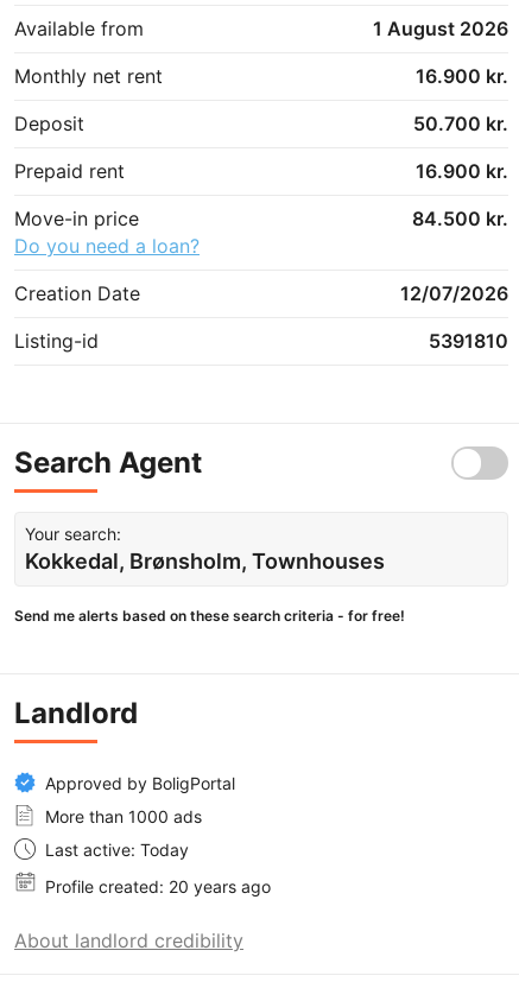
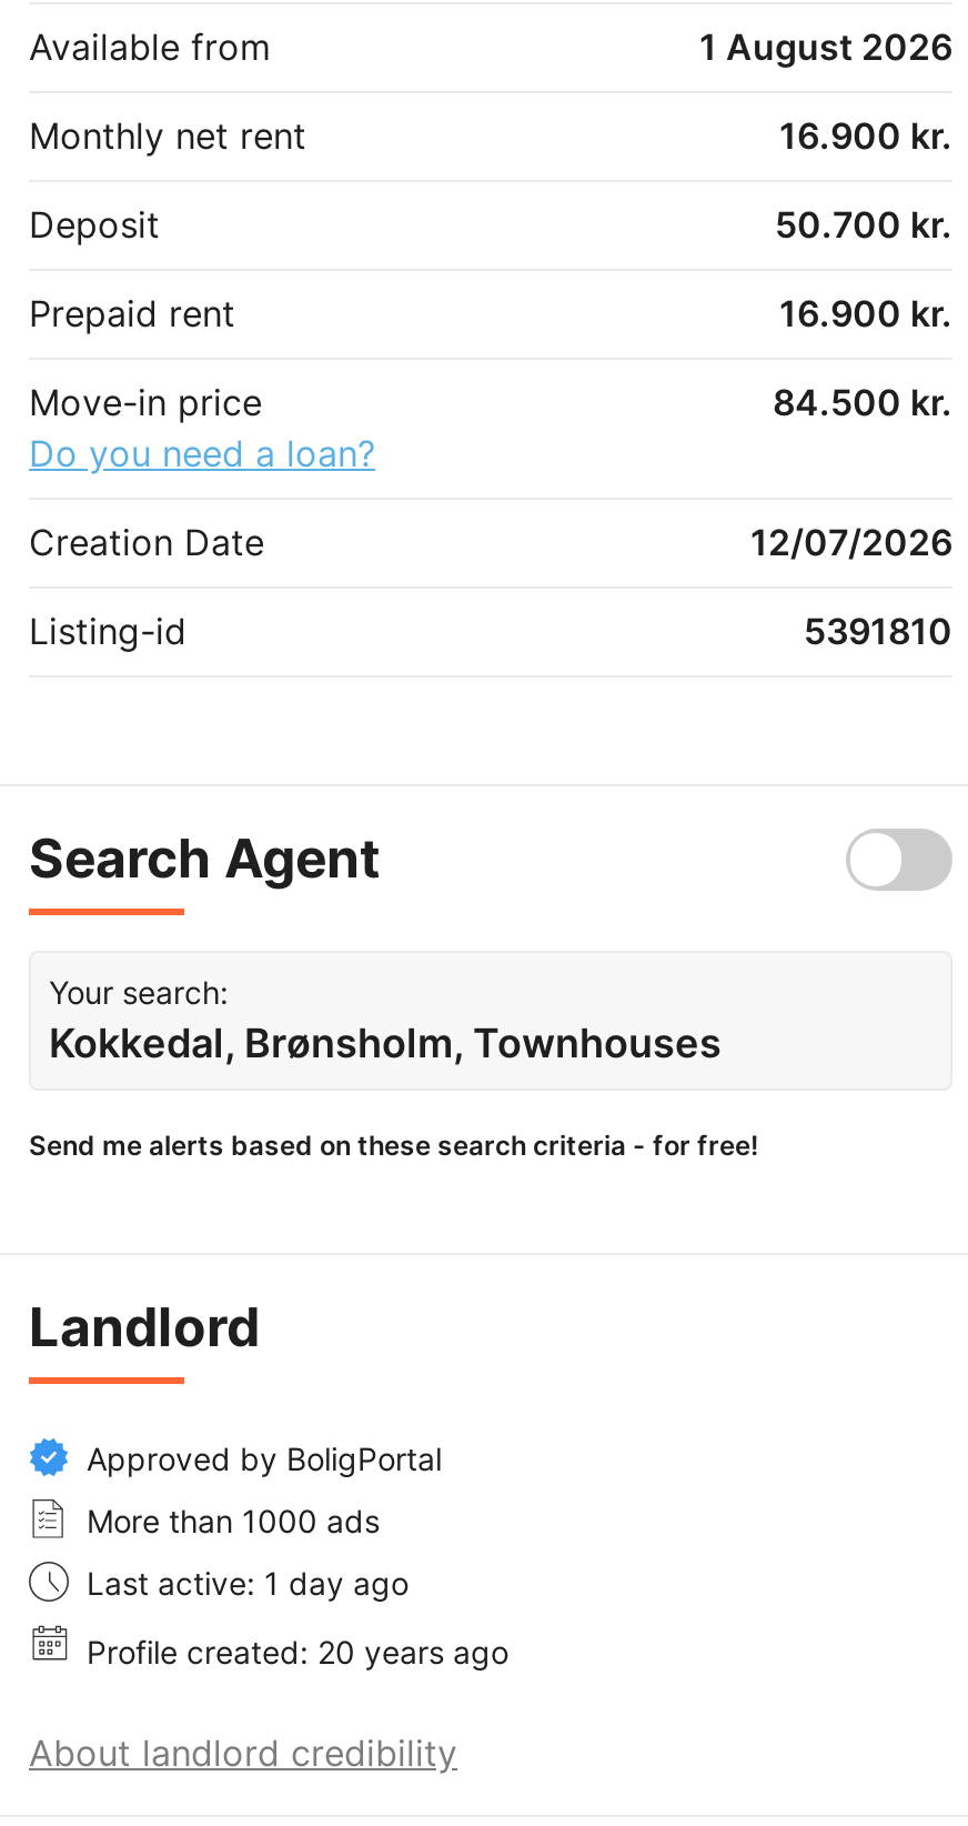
- Last active: Today
+ Last active: 1 day ago
